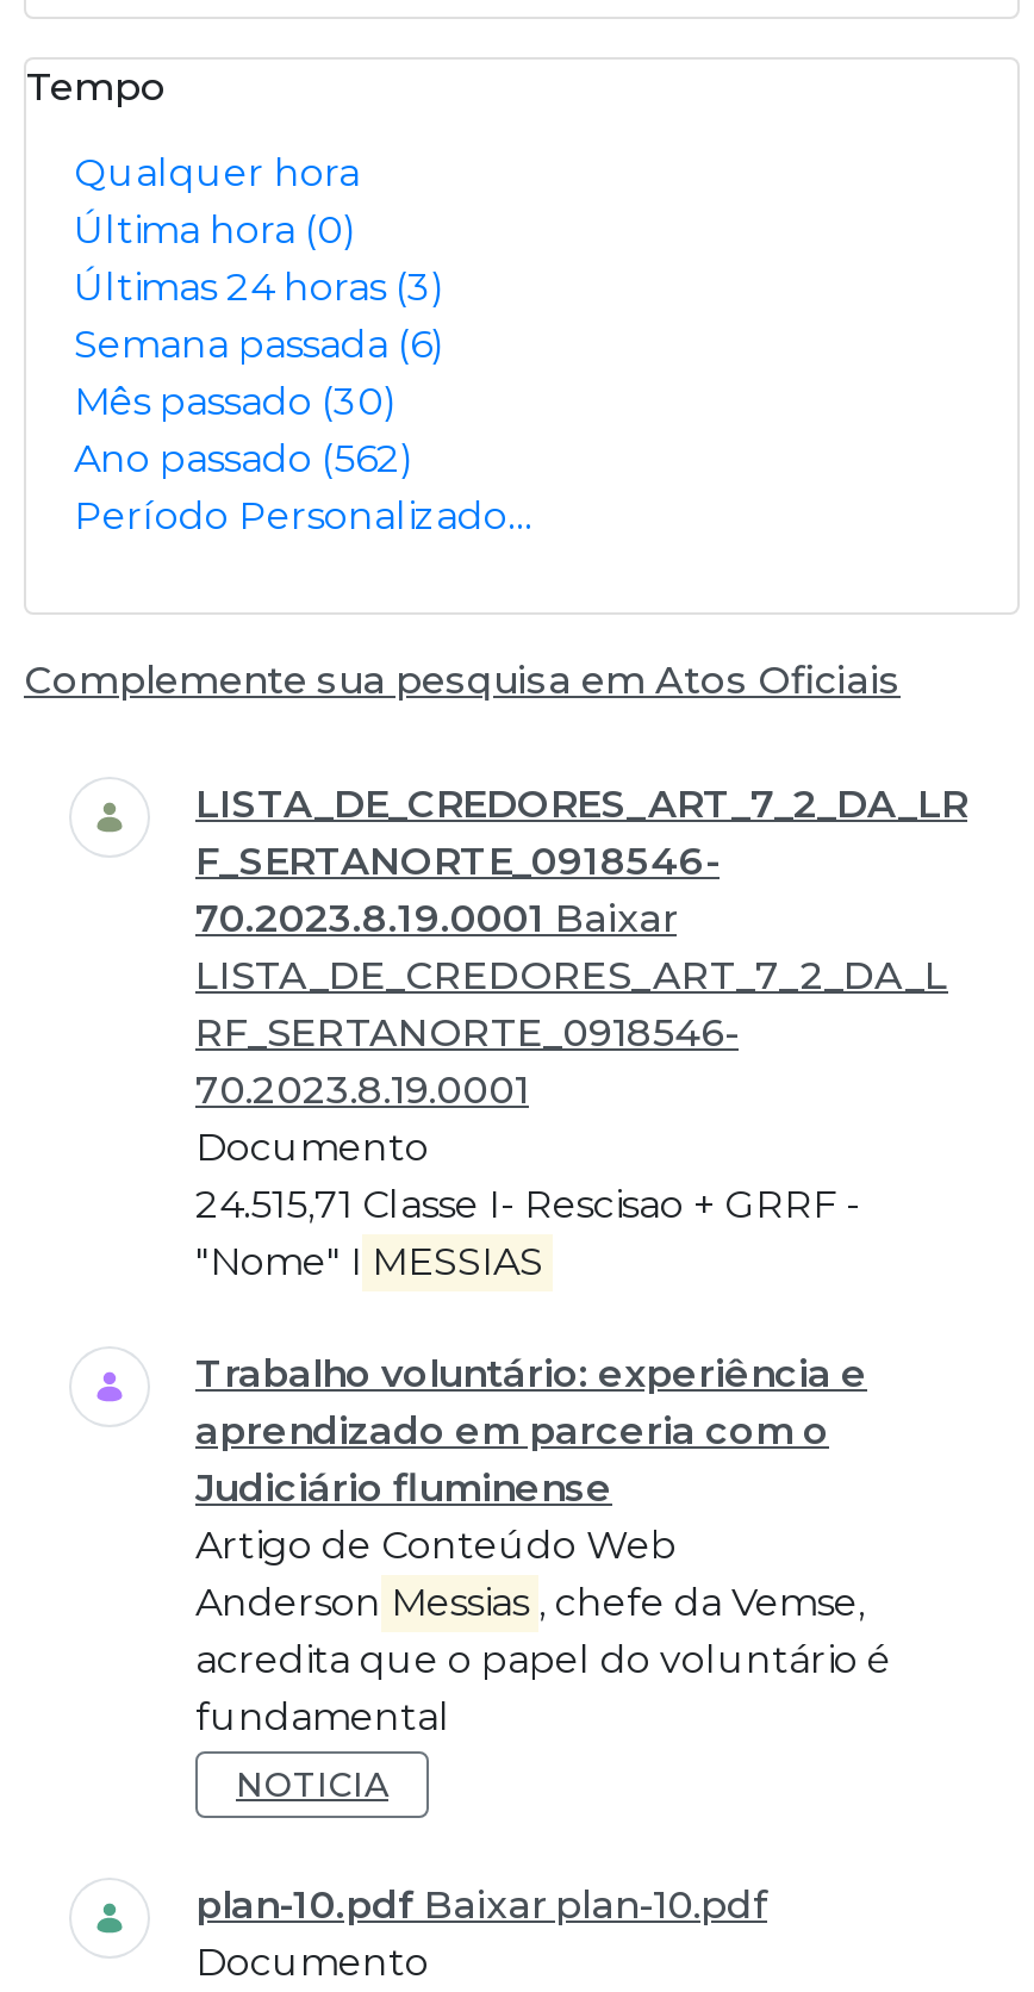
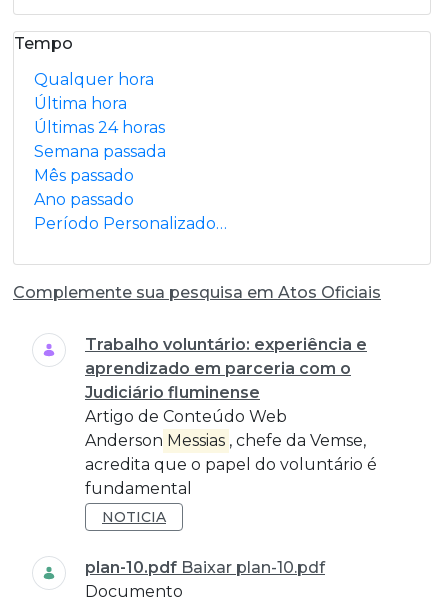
- Última hora (0)
- Últimas 24 horas (3)
- Semana passada (6)
- Mês passado (30)
- Ano passado (562)
+ Última hora
+ Últimas 24 horas
+ Semana passada
+ Mês passado
+ Ano passado

- LISTA_DE_CREDORES_ART_7_2_DA_LR
- F_SERTANORTE_0918546-
- 70.2023.8.19.0001 Baixar
- LISTA_DE_CREDORES_ART_7_2_DA_L
- RF_SERTANORTE_0918546-
- 70.2023.8.19.0001
- Documento
- 24.515,71 Classe I- Rescisao + GRRF -
- "Nome" I MESSIAS
